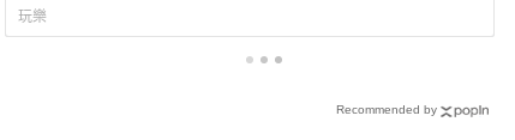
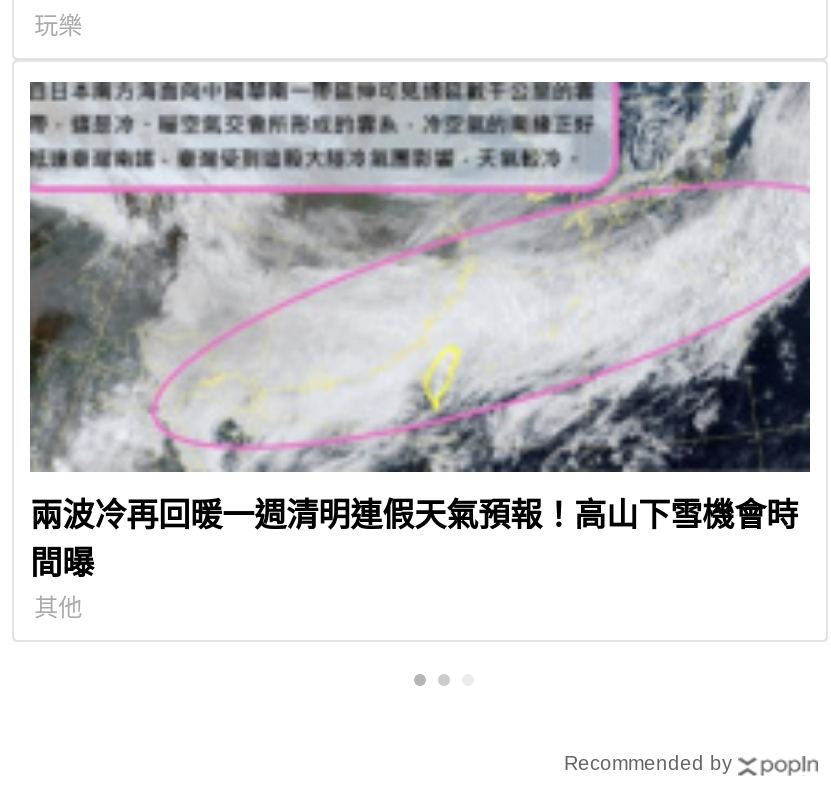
+ [image]
+ 兩波冷再回暖一週清明連假天氣預報！高山下雪機會時
+ 間曝
+ 其他
